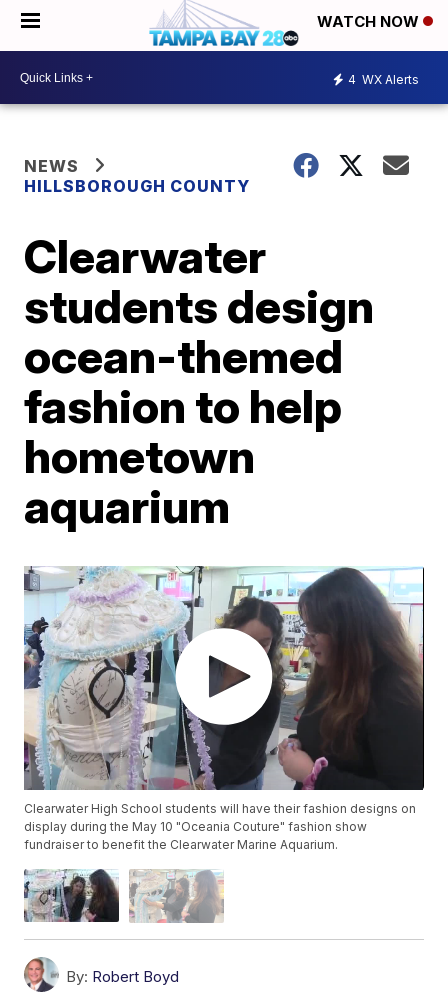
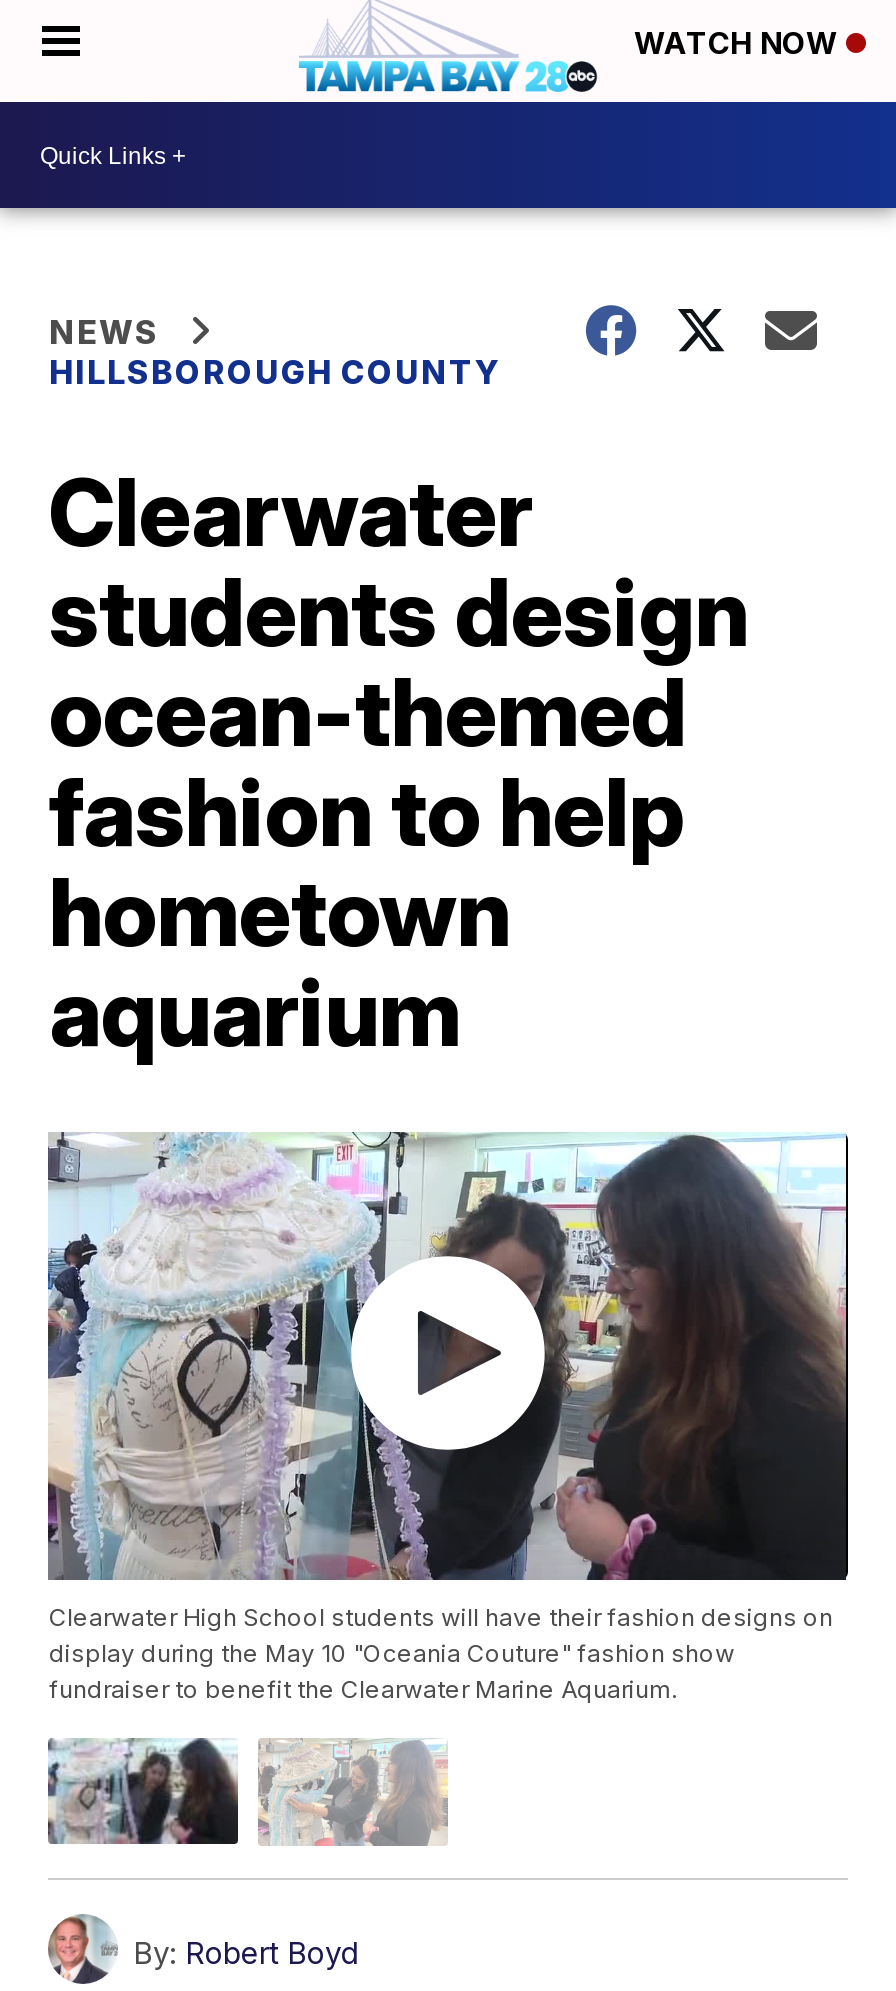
- 4 WX Alerts
